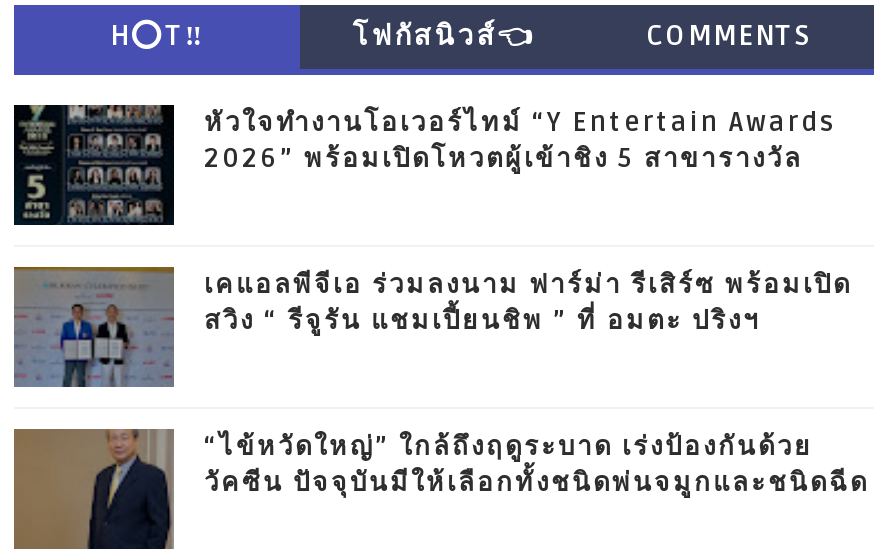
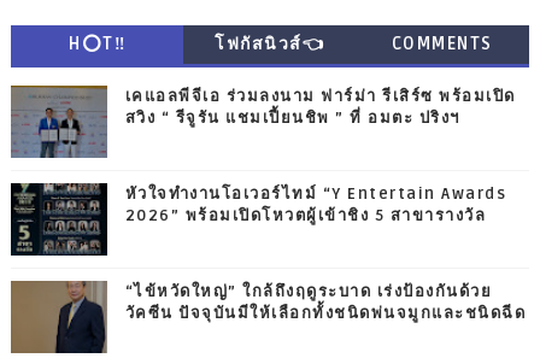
moved down: [image] | หัวใจทำงานโอเวอร์ไทม์ “Y Entertain Awards | 2026” พร้อมเปิดโหวตผู้เข้าชิง 5 สาขารางวัล

moved up: [image] | เคแอลพีจีเอ ร่วมลงนาม ฟาร์ม่า รีเสิร์ซ พร้อมเปิด | สวิง “ รีจูรัน แชมเปี้ยนชิพ ” ที่ อมตะ ปริงฯ
